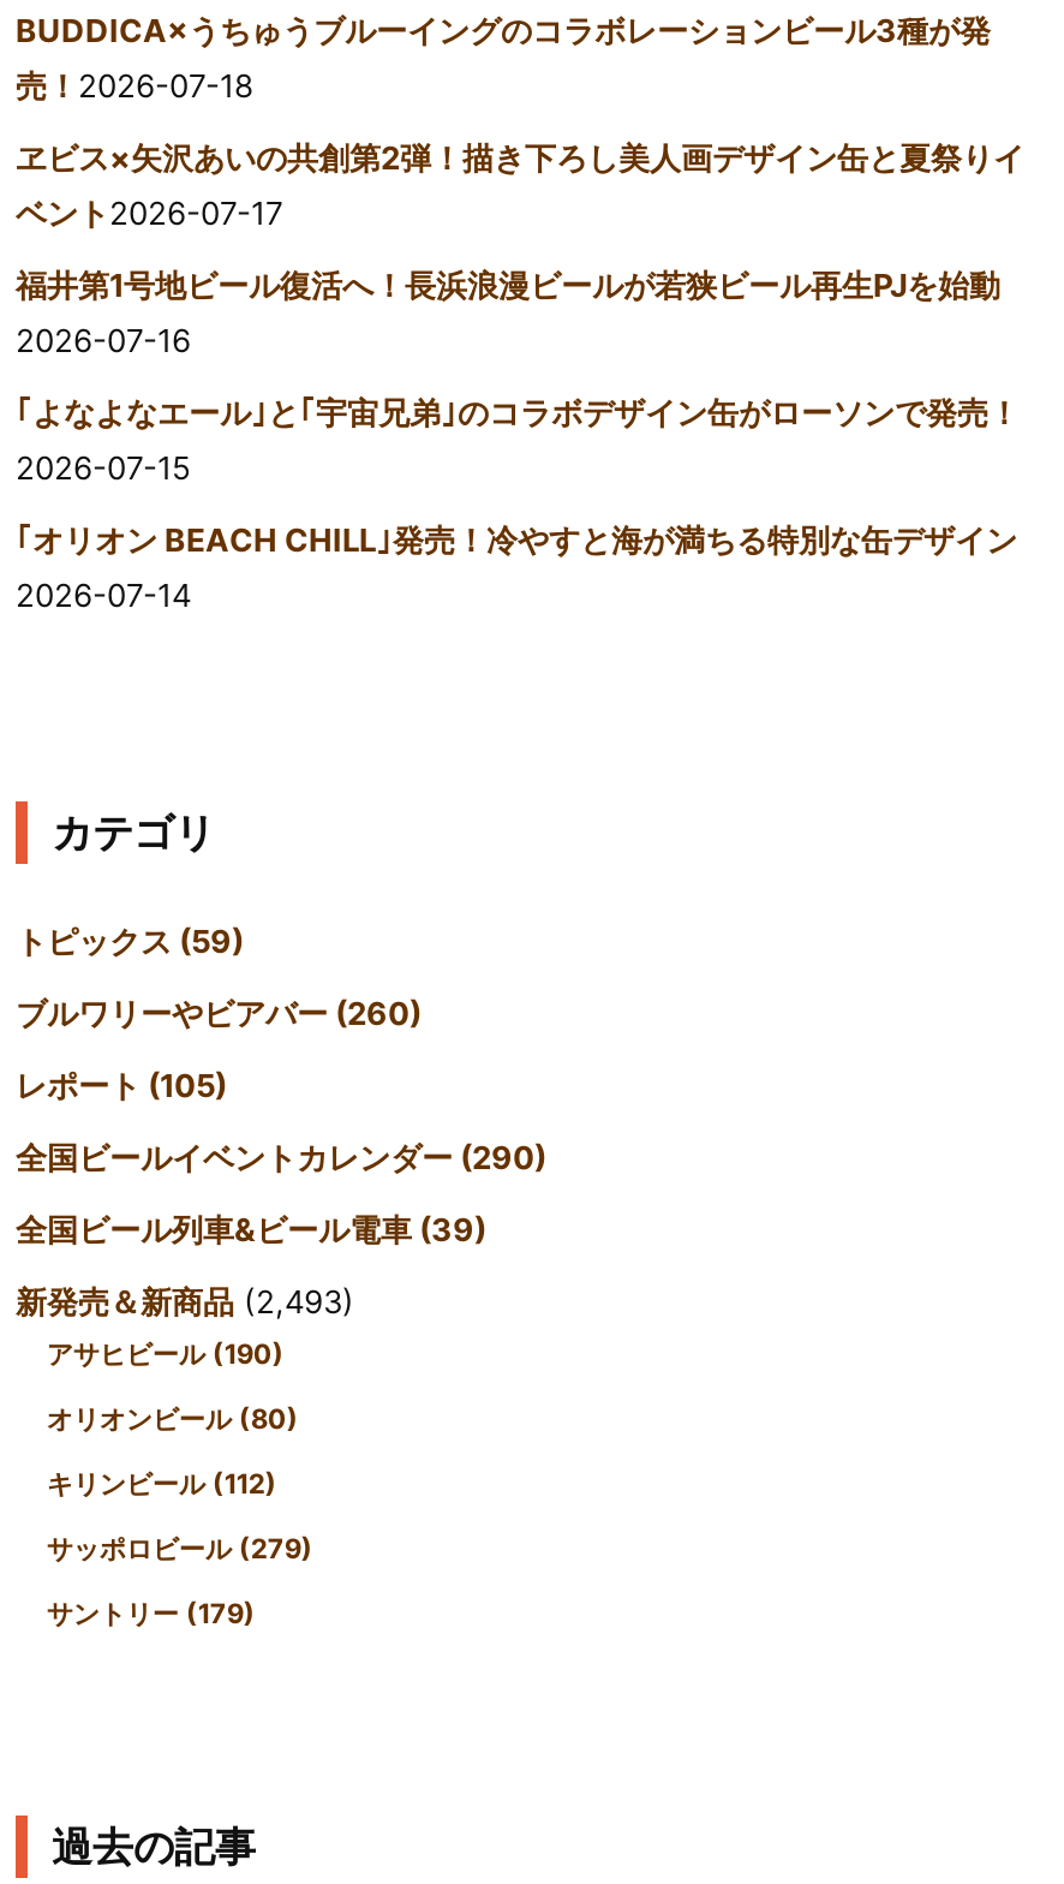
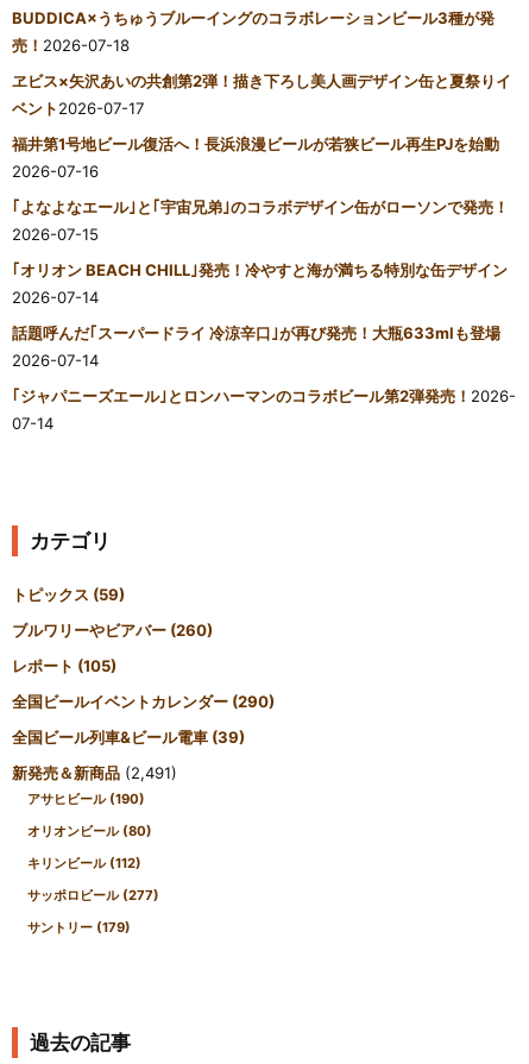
+ 話題呼んだ｢スーパードライ 冷涼辛口｣が再び発売！大瓶633mlも登場
+ 2026-07-14
+ ｢ジャパニーズエール｣とロンハーマンのコラボビール第2弾発売！2026-
+ 07-14

- 新発売＆新商品(2,493)
+ 新発売＆新商品(2,491)

- サッポロビール(279)
+ サッポロビール(277)
